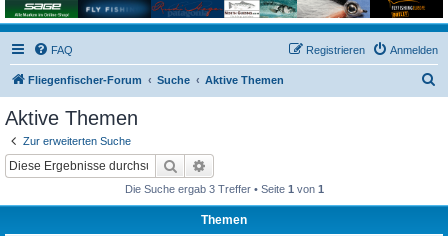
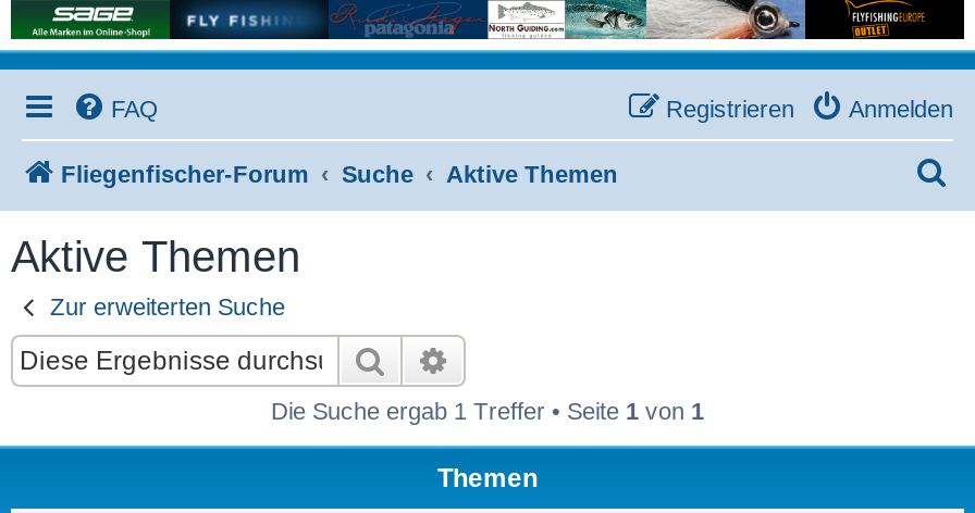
- Die Suche ergab 3 Treffer • Seite 1 von 1
+ Die Suche ergab 1 Treffer • Seite 1 von 1
